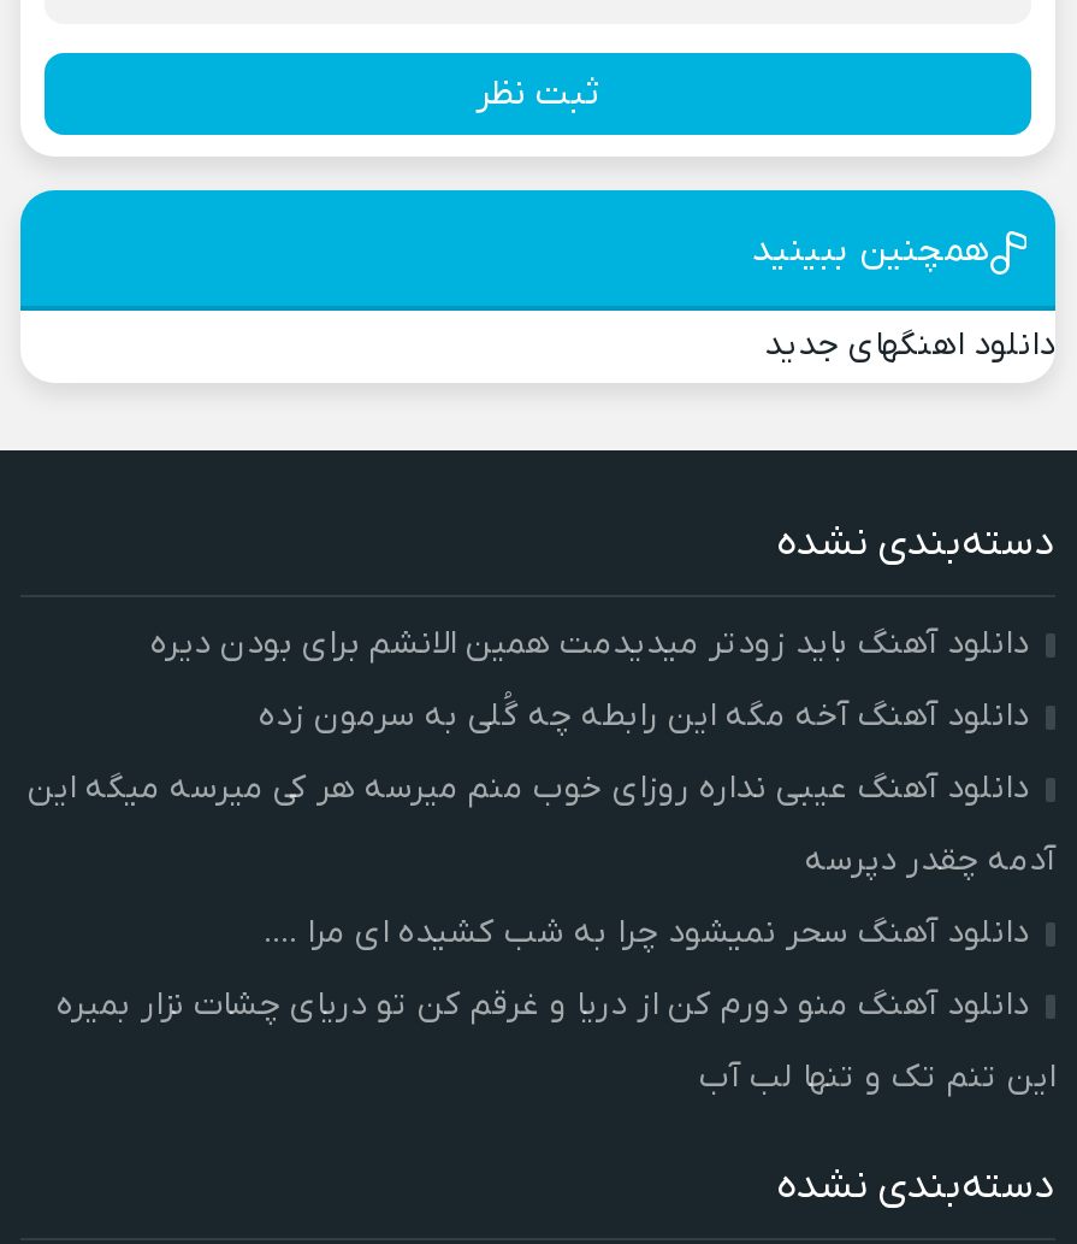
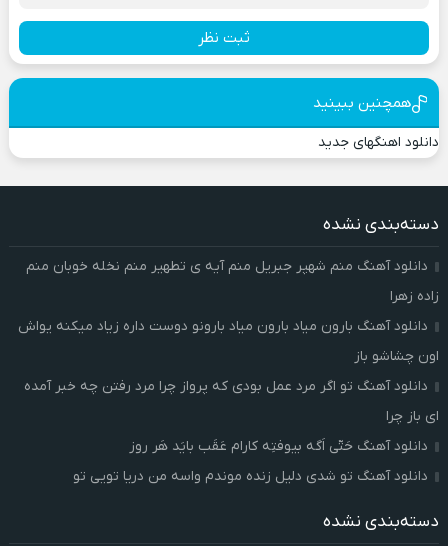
- دانلود آهنگ باید زودتر میدیدمت همین الانشم برای بودن دیره
- دانلود آهنگ آخه مگه این رابطه چه گُلی به سرمون زده
- دانلود آهنگ عیبی نداره روزای خوب منم میرسه هر کی میرسه میگه این
- آدمه چقدر دپرسه
- دانلود آهنگ سحر نمیشود چرا به شب کشیده ای مرا ….
- دانلود آهنگ منو دورم کن از دریا و غرقم کن تو دریای چشات نزار بمیره
- این تنم تک و تنها لب آب
+ دانلود آهنگ منم شهپر جبریل منم آیه ی تطهیر منم نخله خوبان منم
+ زاده زهرا
+ دانلود آهنگ بارون میاد بارون میاد بارونو دوست داره زیاد میکنه یواش
+ اون چشاشو باز
+ دانلود آهنگ تو اگر مرد عمل بودی که پرواز چرا مرد رفتن چه خبر آمده
+ ای باز چرا
+ دانلود آهنگ حَتّی اَگه بیوفتِه کارام عَقَب بایَد هَر روز
+ دانلود آهنگ تو شدی دلیل زنده موندم واسه من دریا تویی تو
